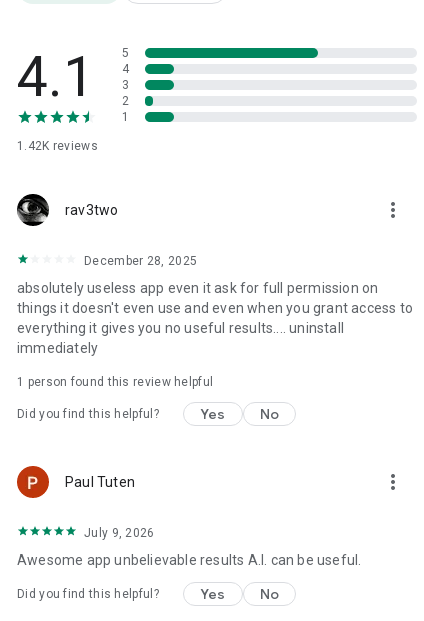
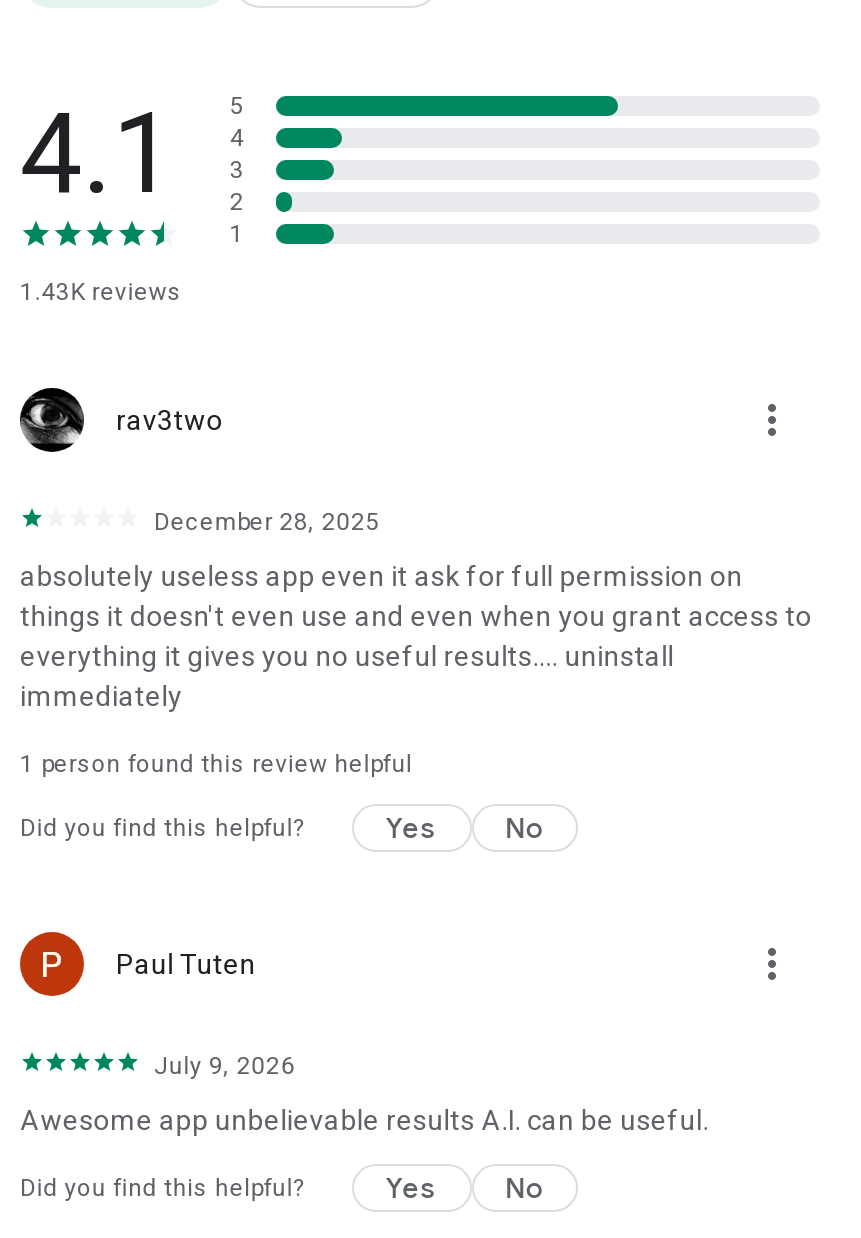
- 1.42K reviews
+ 1.43K reviews
